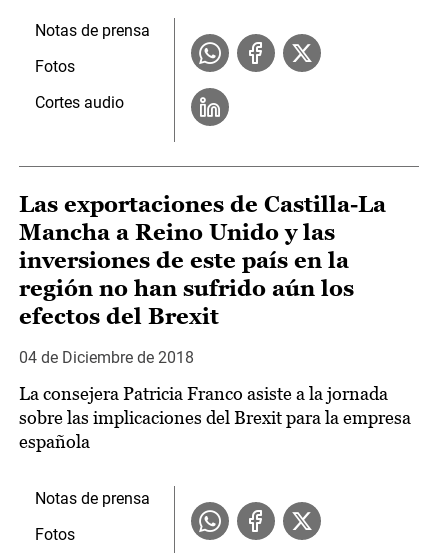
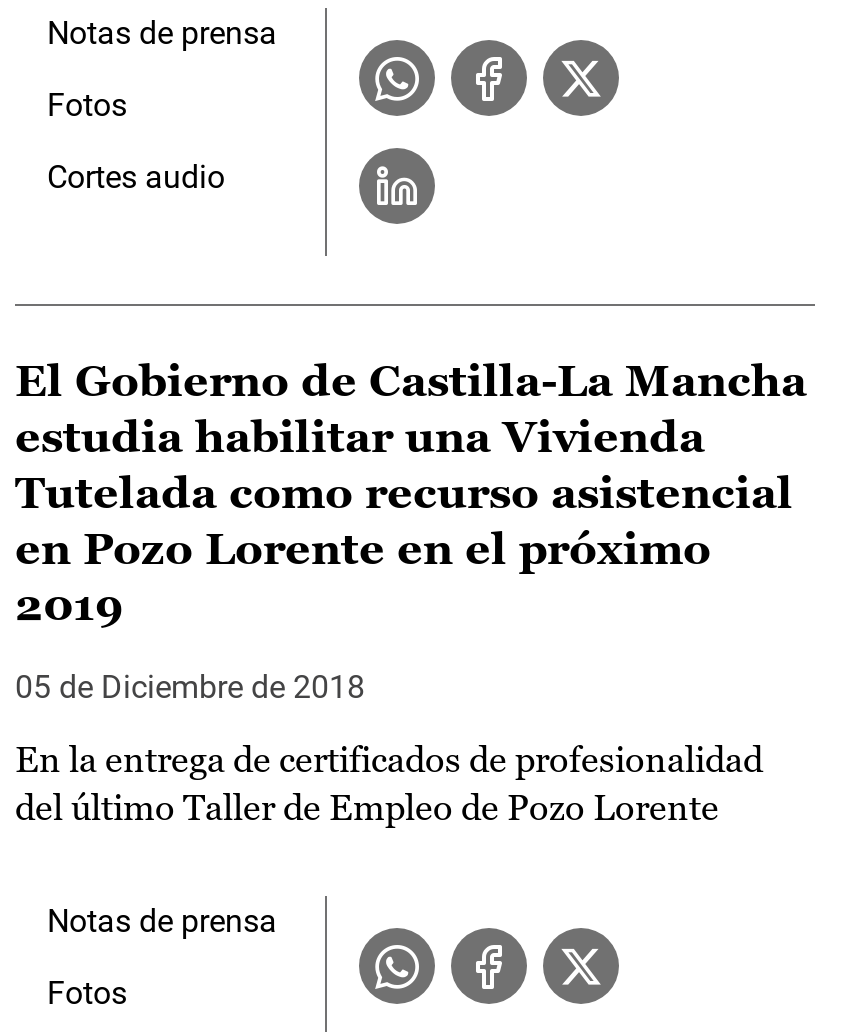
- Las exportaciones de Castilla-La
- Mancha a Reino Unido y las
- inversiones de este país en la
- región no han sufrido aún los
- efectos del Brexit
+ El Gobierno de Castilla-La Mancha
+ estudia habilitar una Vivienda
+ Tutelada como recurso asistencial
+ en Pozo Lorente en el próximo
+ 2019

- 04 de Diciembre de 2018
+ 05 de Diciembre de 2018

- La consejera Patricia Franco asiste a la jornada
- sobre las implicaciones del Brexit para la empresa
- española
+ En la entrega de certificados de profesionalidad
+ del último Taller de Empleo de Pozo Lorente
